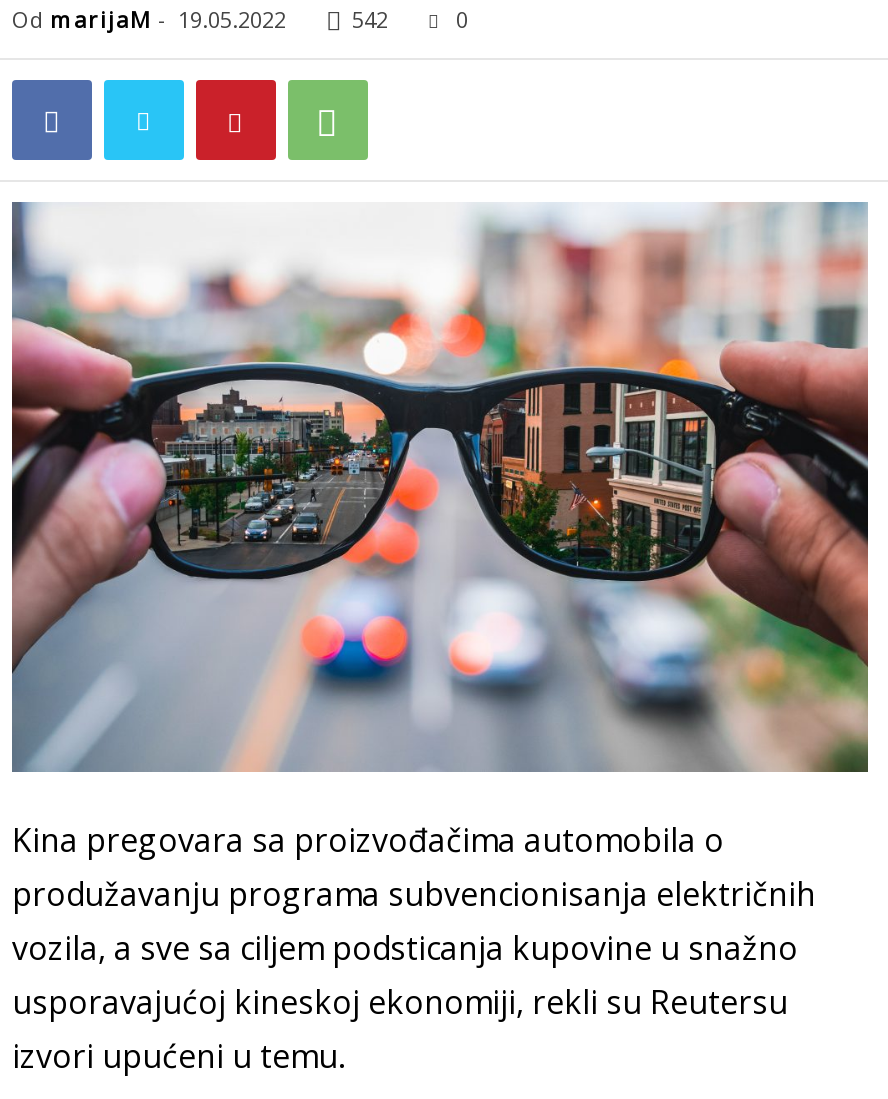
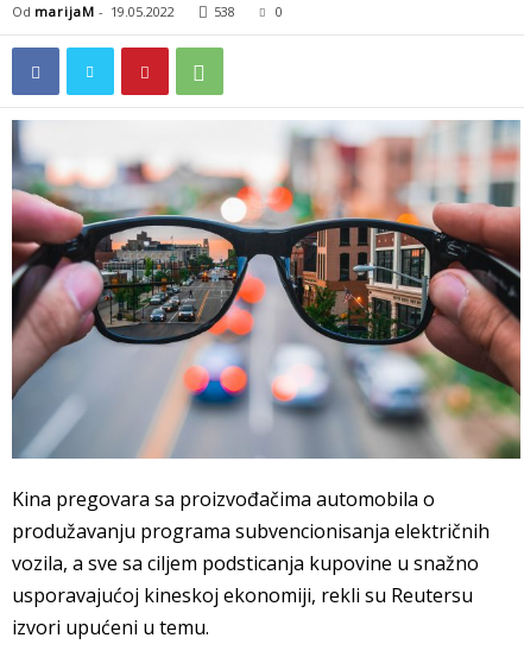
- 542
+ 538
